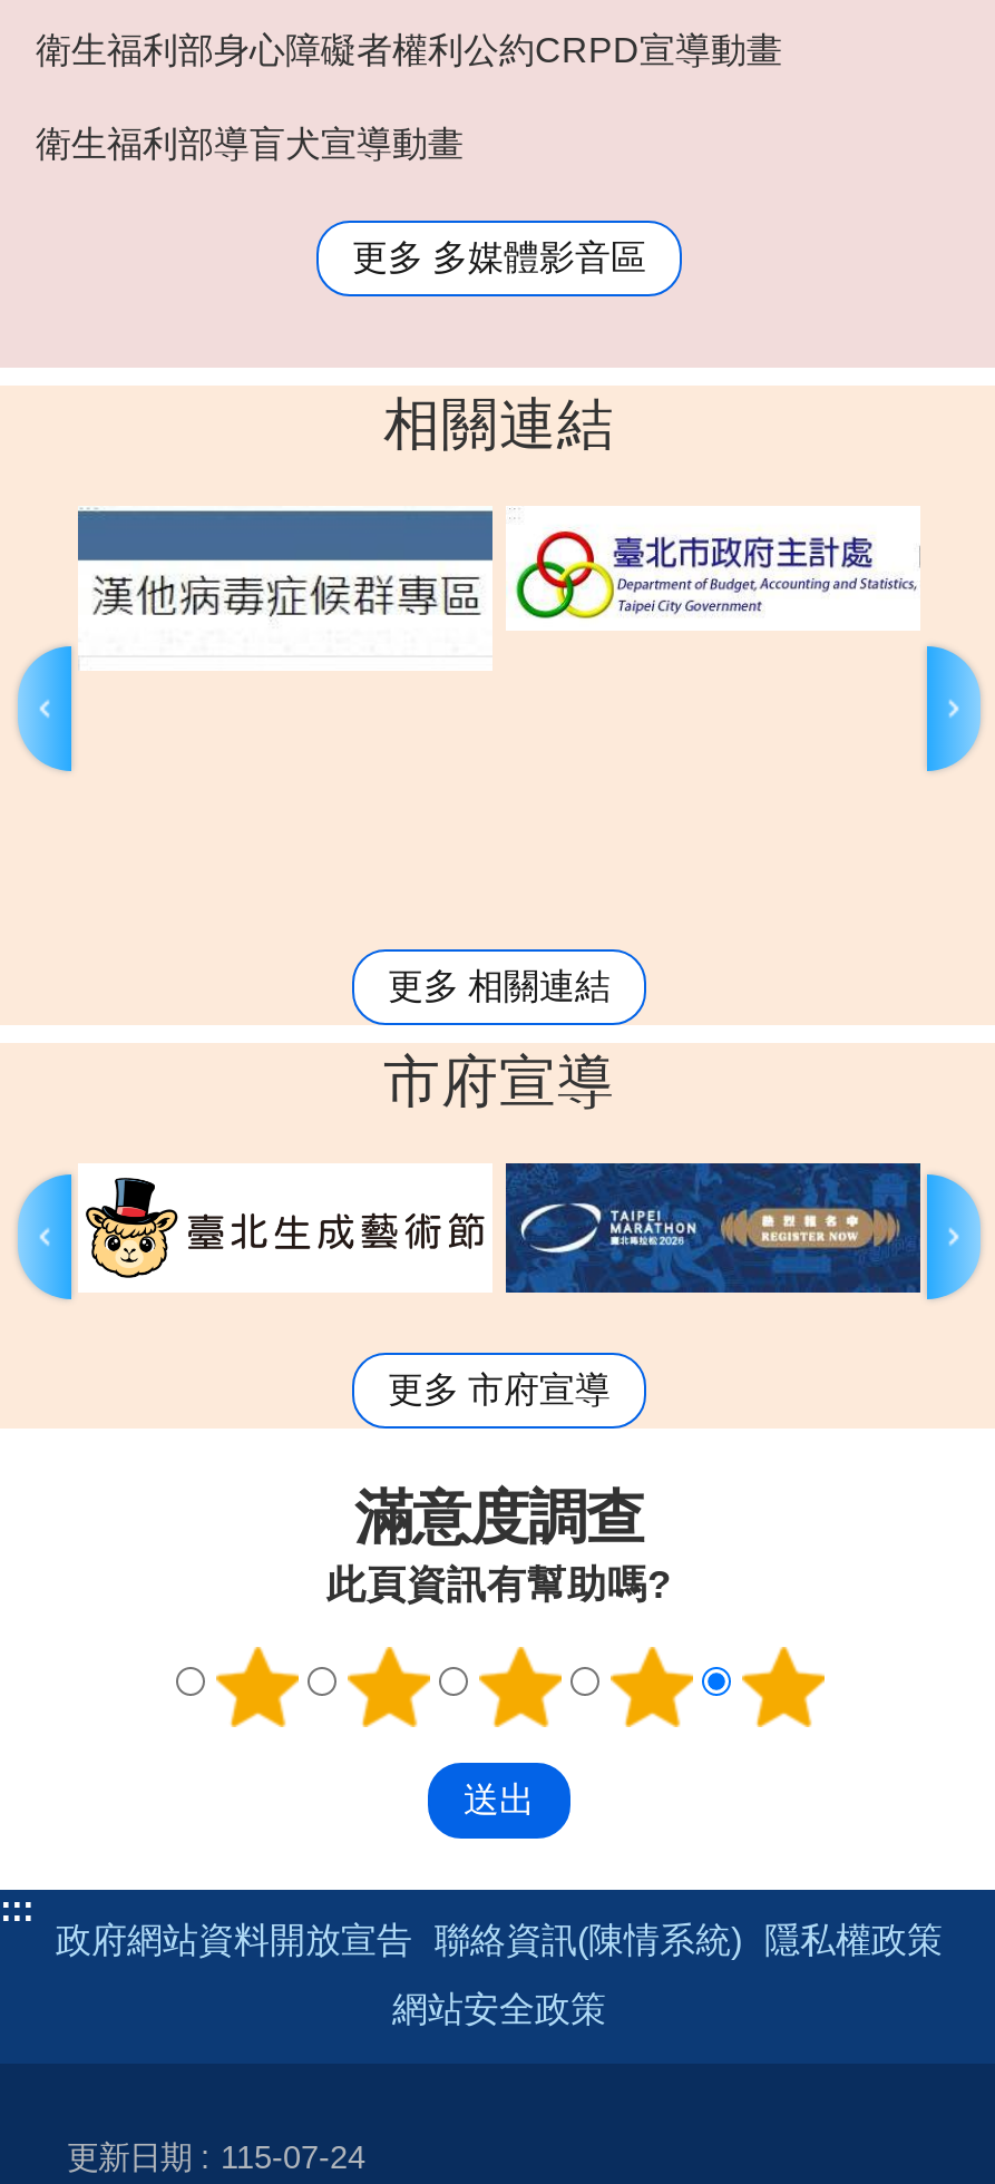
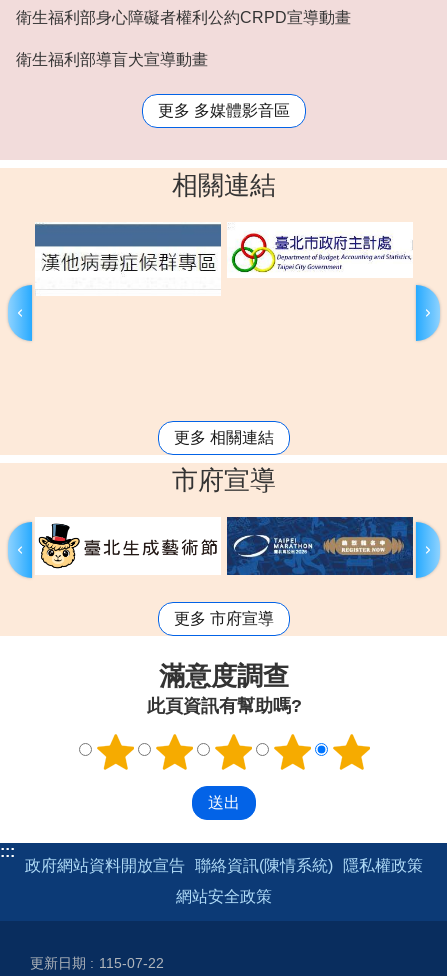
- 更新日期 115-07-24
+ 更新日期 115-07-22
